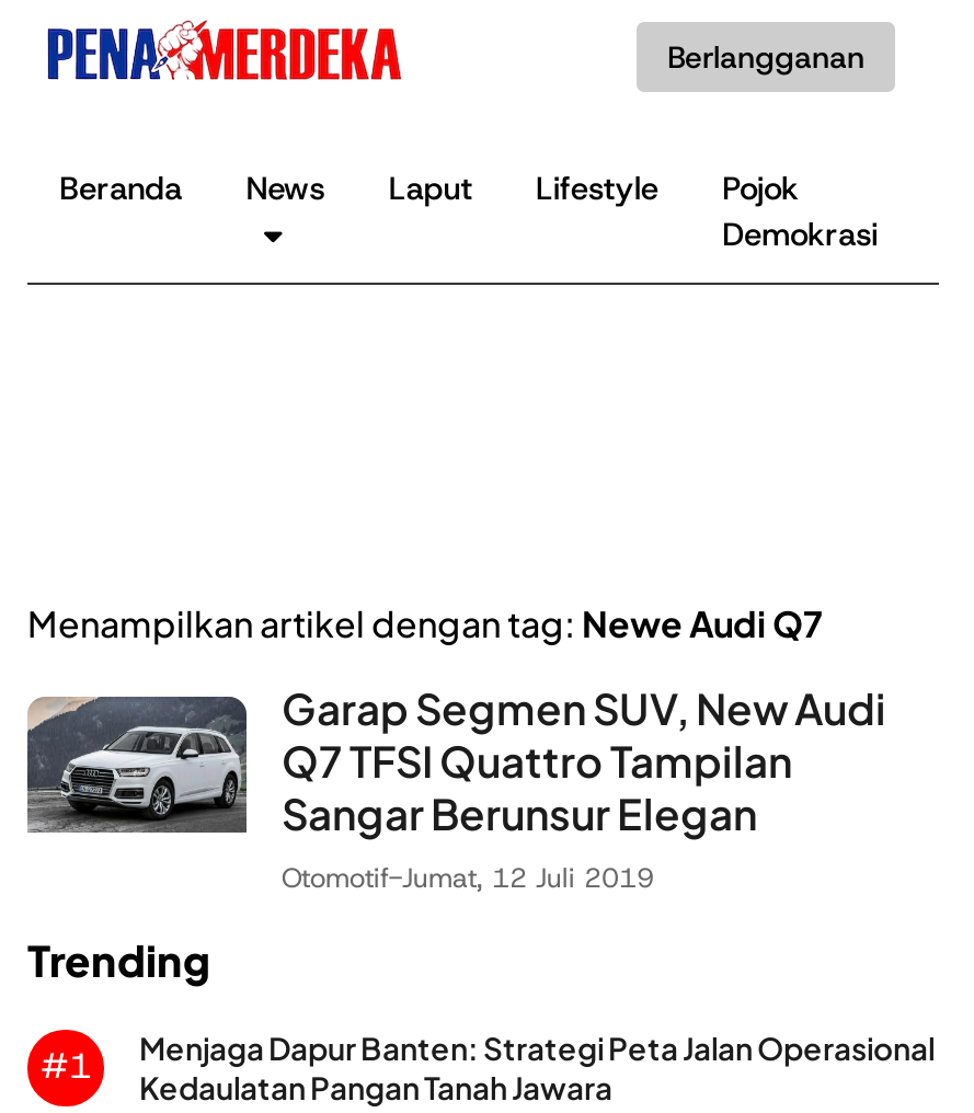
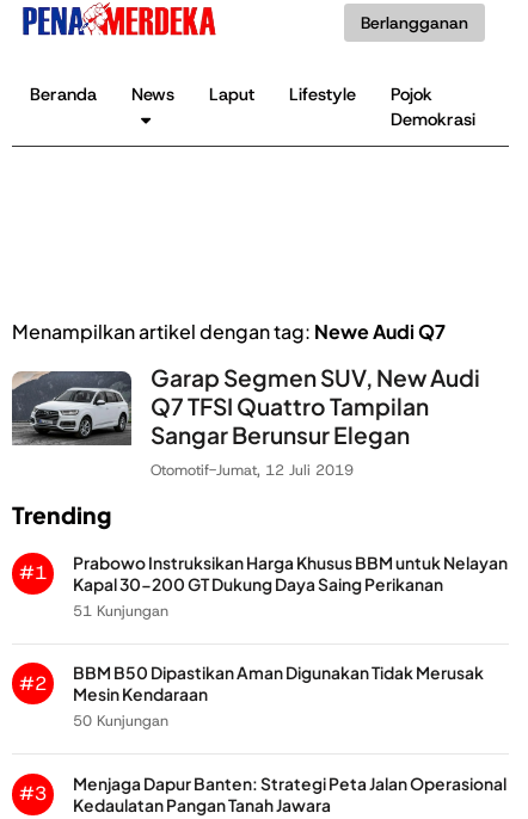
+ Prabowo Instruksikan Harga Khusus BBM untuk Nelayan
+ Kapal 30-200 GT Dukung Daya Saing Perikanan
+ 51 Kunjungan
+ #2
+ BBM B50 Dipastikan Aman Digunakan Tidak Merusak
+ Mesin Kendaraan
+ 50 Kunjungan
+ #3
